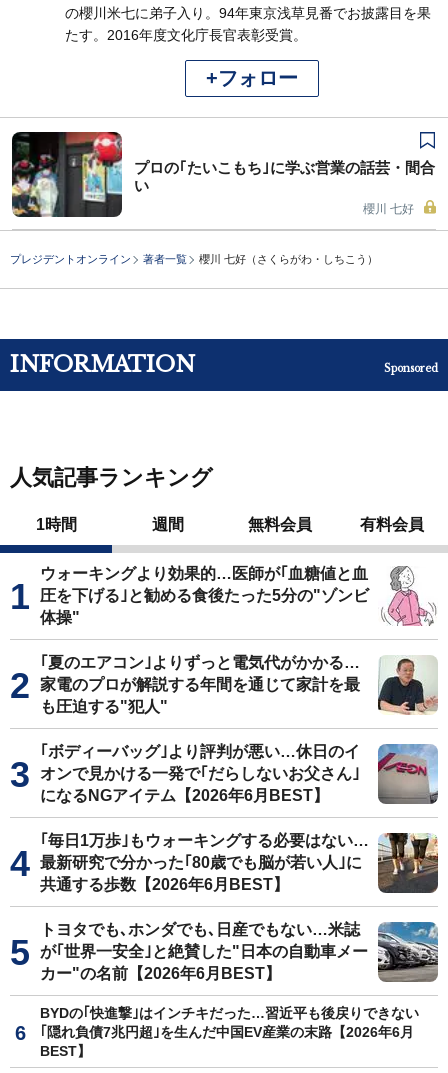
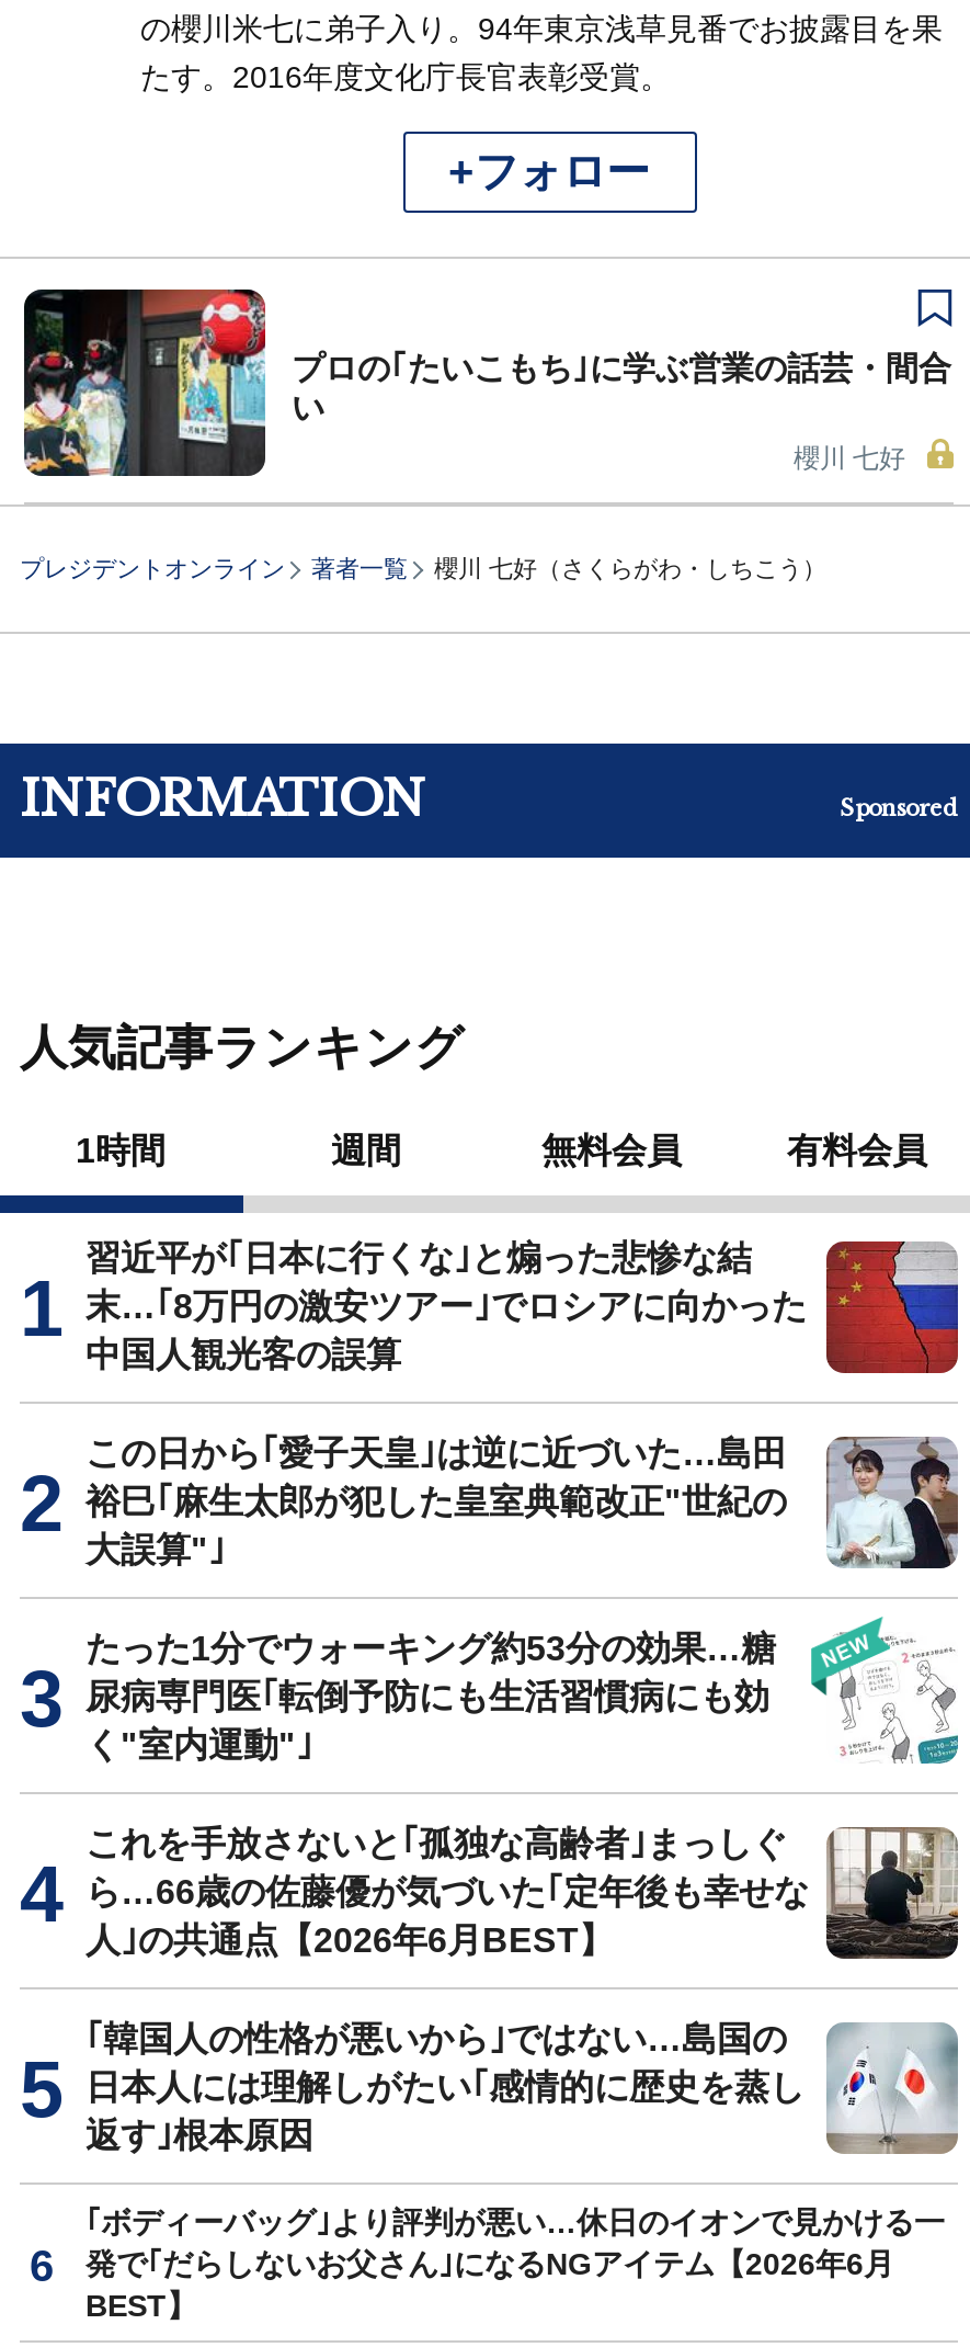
- [image]
- ウォーキングより効果的…医師が｢血糖値と血
- 圧を下げる｣と勧める食後たった5分の"ゾンビ
- 体操"
+ [image]
+ 習近平が｢日本に行くな｣と煽った悲惨な結
+ 末…｢8万円の激安ツアー｣でロシアに向かった
+ 中国人観光客の誤算

- [image]
- ｢夏のエアコン｣よりずっと電気代がかかる…
- 家電のプロが解説する年間を通じて家計を最
- も圧迫する"犯人"
+ [image]
+ この日から｢愛子天皇｣は逆に近づいた…島田
+ 裕巳｢麻生太郎が犯した皇室典範改正"世紀の
+ 大誤算"｣

- [image]
- ｢ボディーバッグ｣より評判が悪い…休日のイ
- オンで見かける一発で｢だらしないお父さん｣
- になるNGアイテム【2026年6月BEST】
+ [image]
+ たった1分でウォーキング約53分の効果…糖
+ 尿病専門医｢転倒予防にも生活習慣病にも効
+ く"室内運動"｣

- [image]
- ｢毎日1万歩｣もウォーキングする必要はない…
- 最新研究で分かった｢80歳でも脳が若い人｣に
- 共通する歩数【2026年6月BEST】
+ [image]
+ これを手放さないと｢孤独な高齢者｣まっしぐ
+ ら…66歳の佐藤優が気づいた｢定年後も幸せな
+ 人｣の共通点【2026年6月BEST】

- [image]
- トヨタでも､ホンダでも､日産でもない…米誌
- が｢世界一安全｣と絶賛した"日本の自動車メー
- カー"の名前【2026年6月BEST】
+ [image]
+ ｢韓国人の性格が悪いから｣ではない…島国の
+ 日本人には理解しがたい｢感情的に歴史を蒸し
+ 返す｣根本原因

- BYDの｢快進撃｣はインチキだった…習近平も後戻りできない
- ｢隠れ負債7兆円超｣を生んだ中国EV産業の末路【2026年6月
+ ｢ボディーバッグ｣より評判が悪い…休日のイオンで見かける一
+ 発で｢だらしないお父さん｣になるNGアイテム【2026年6月
